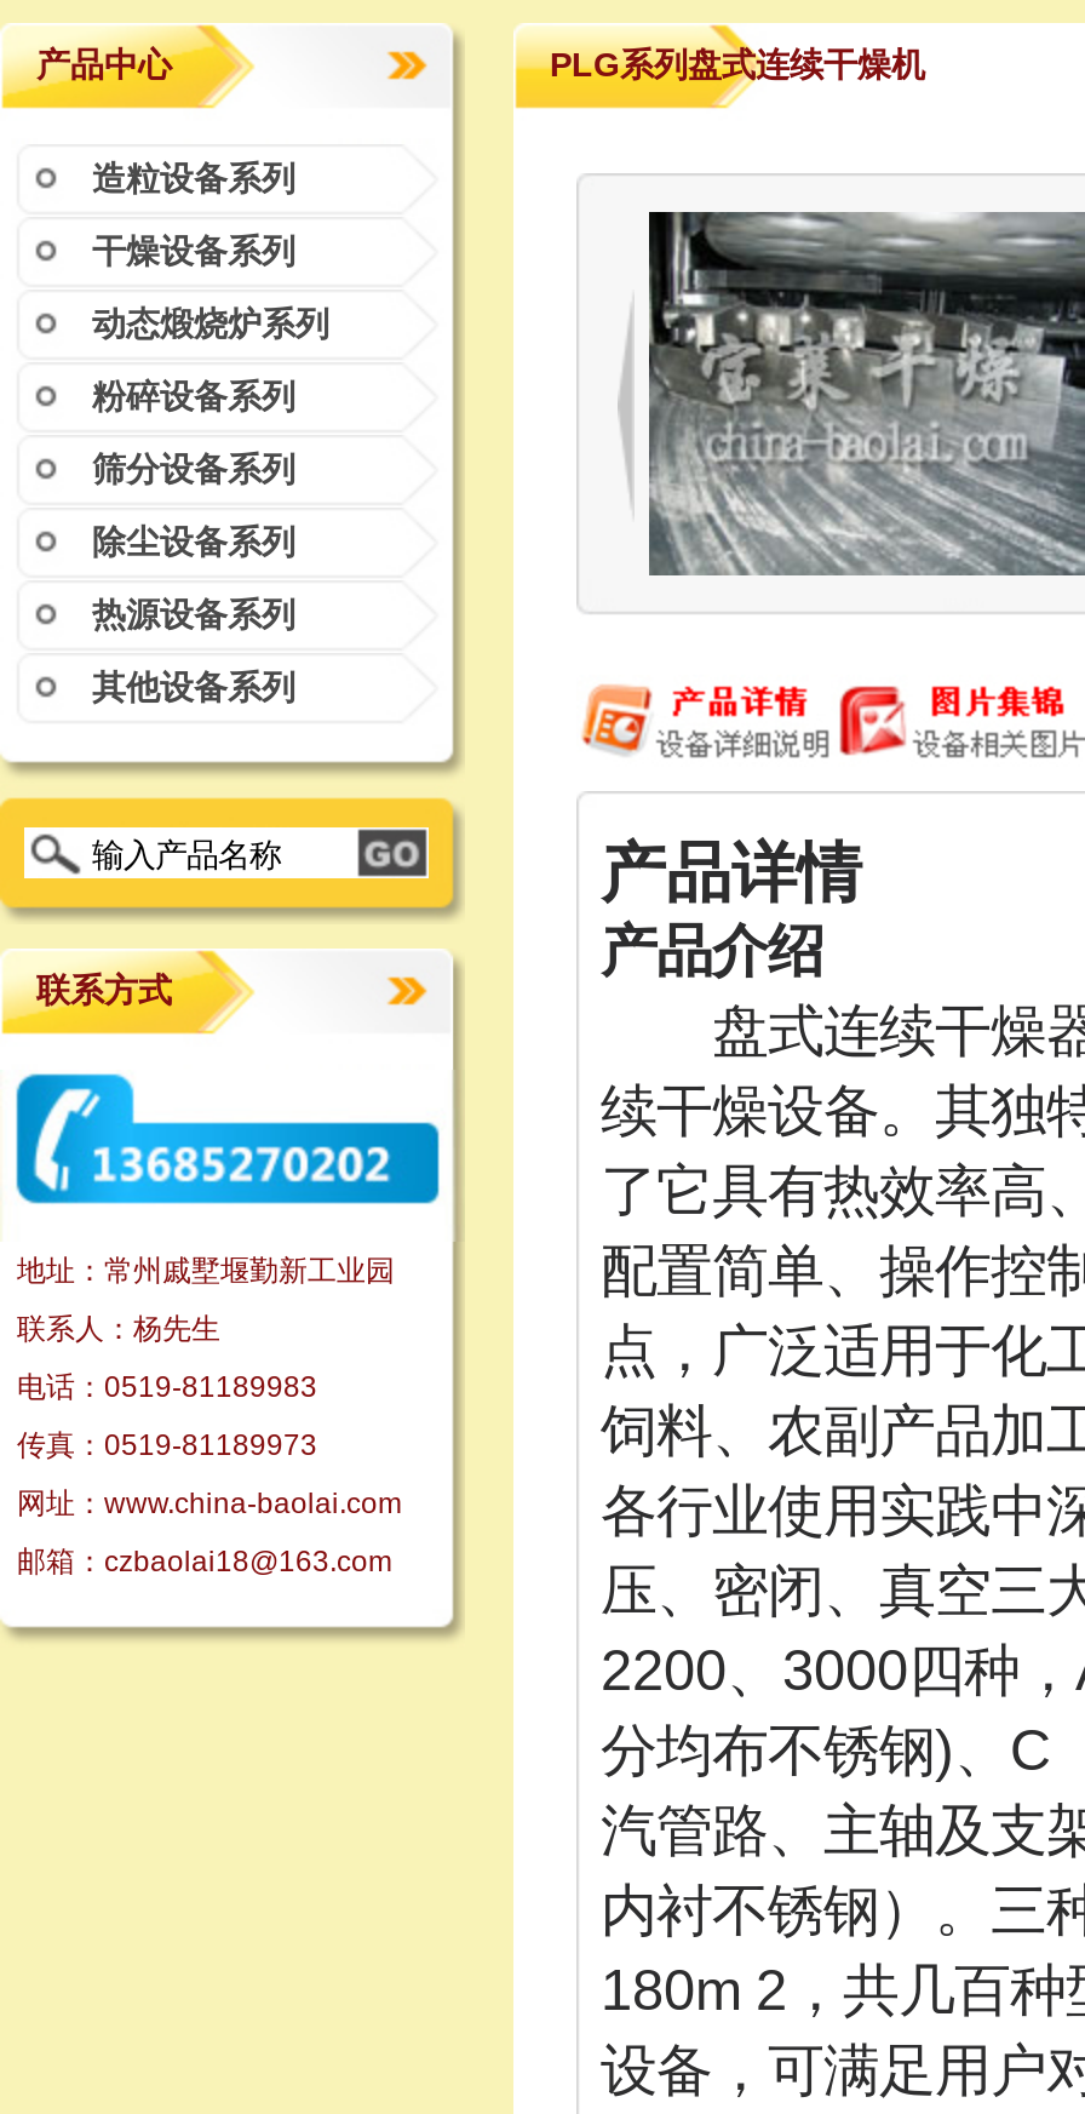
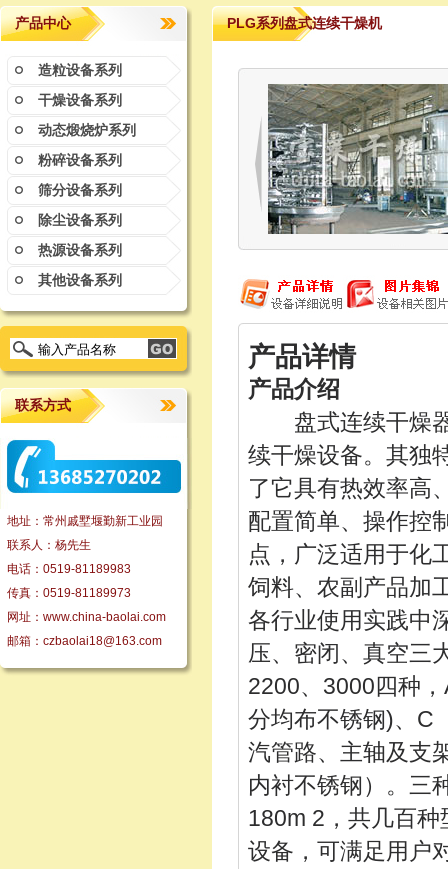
- [image]
+ [image]
